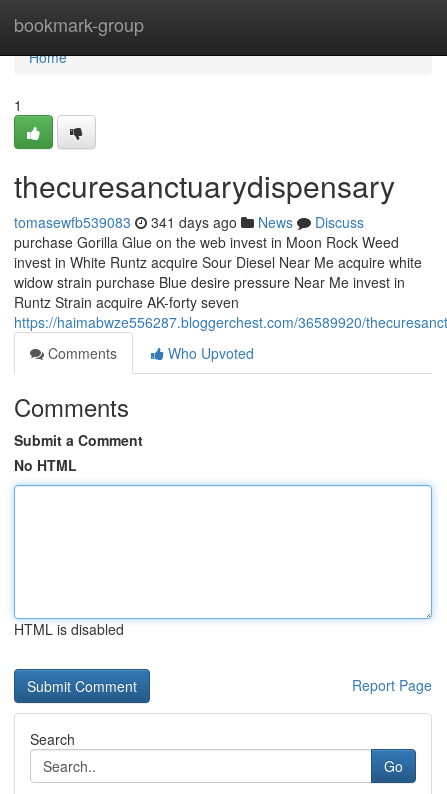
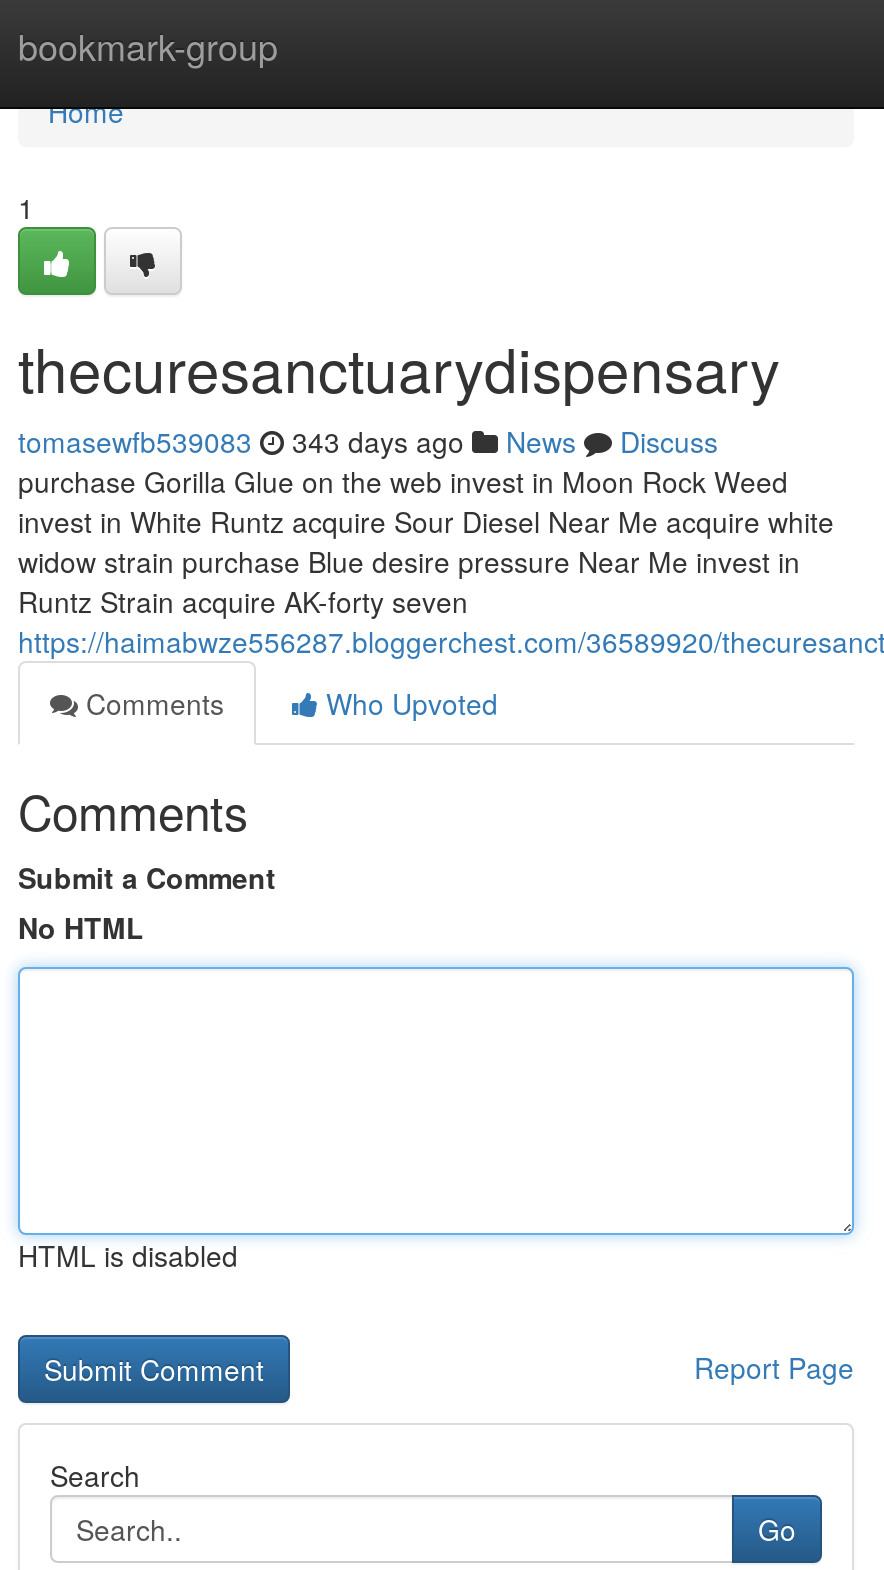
- tomasewfb539083 341 days ago News Discuss
+ tomasewfb539083 343 days ago News Discuss
